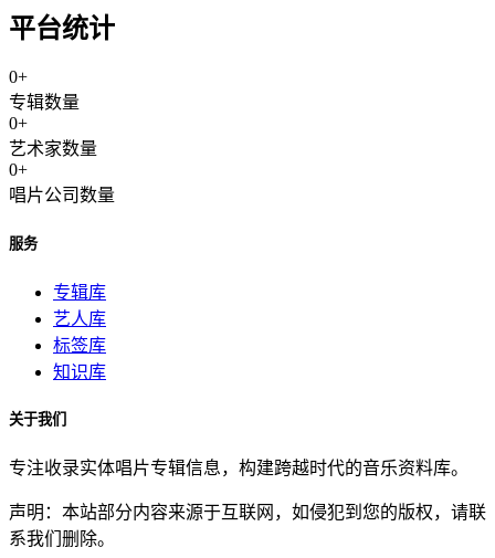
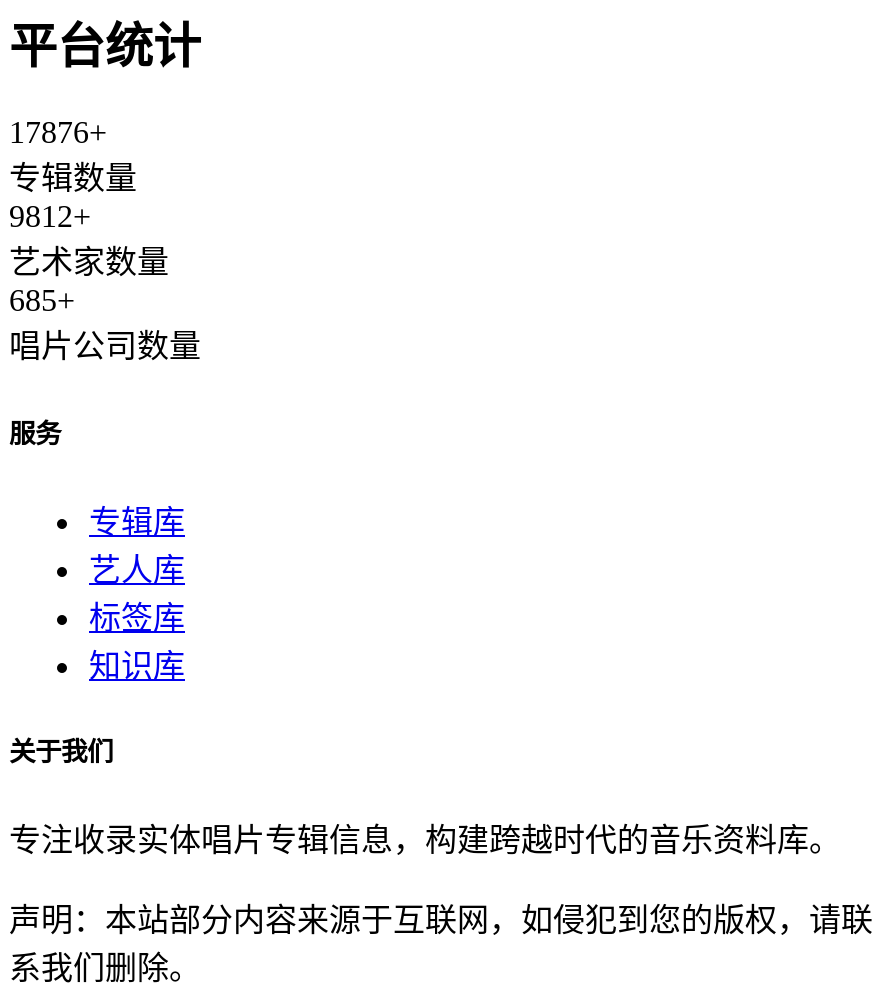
- 0+
+ 17876+

- 0+
+ 9812+

- 0+
+ 685+
